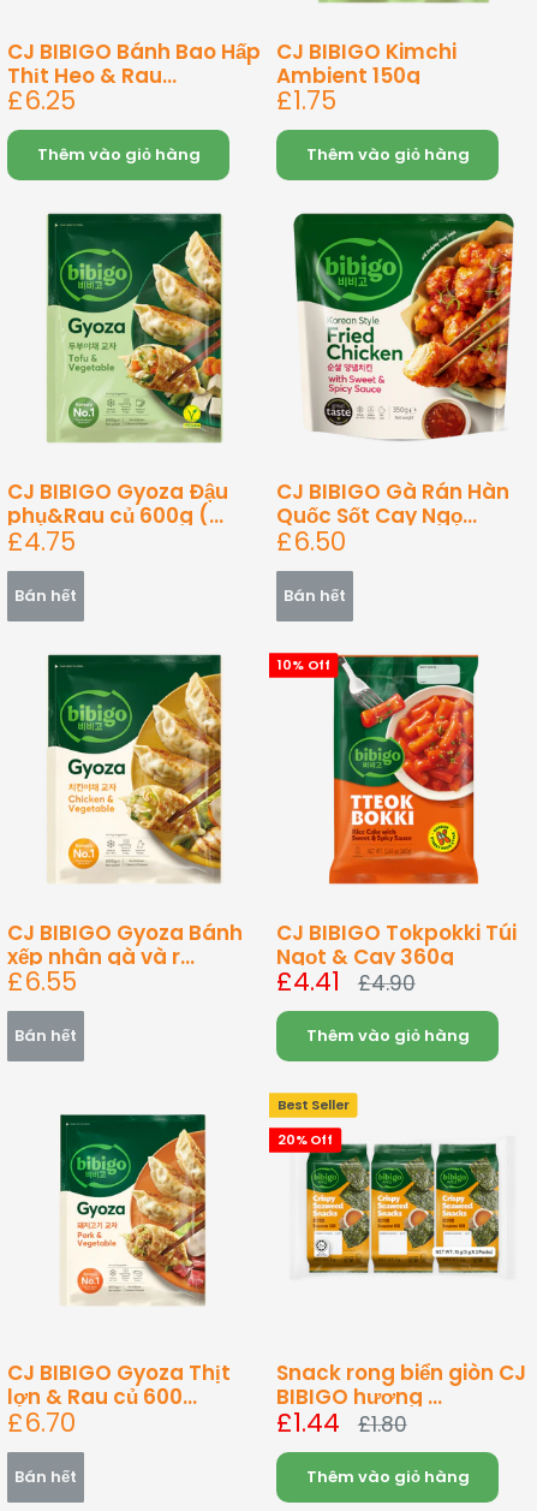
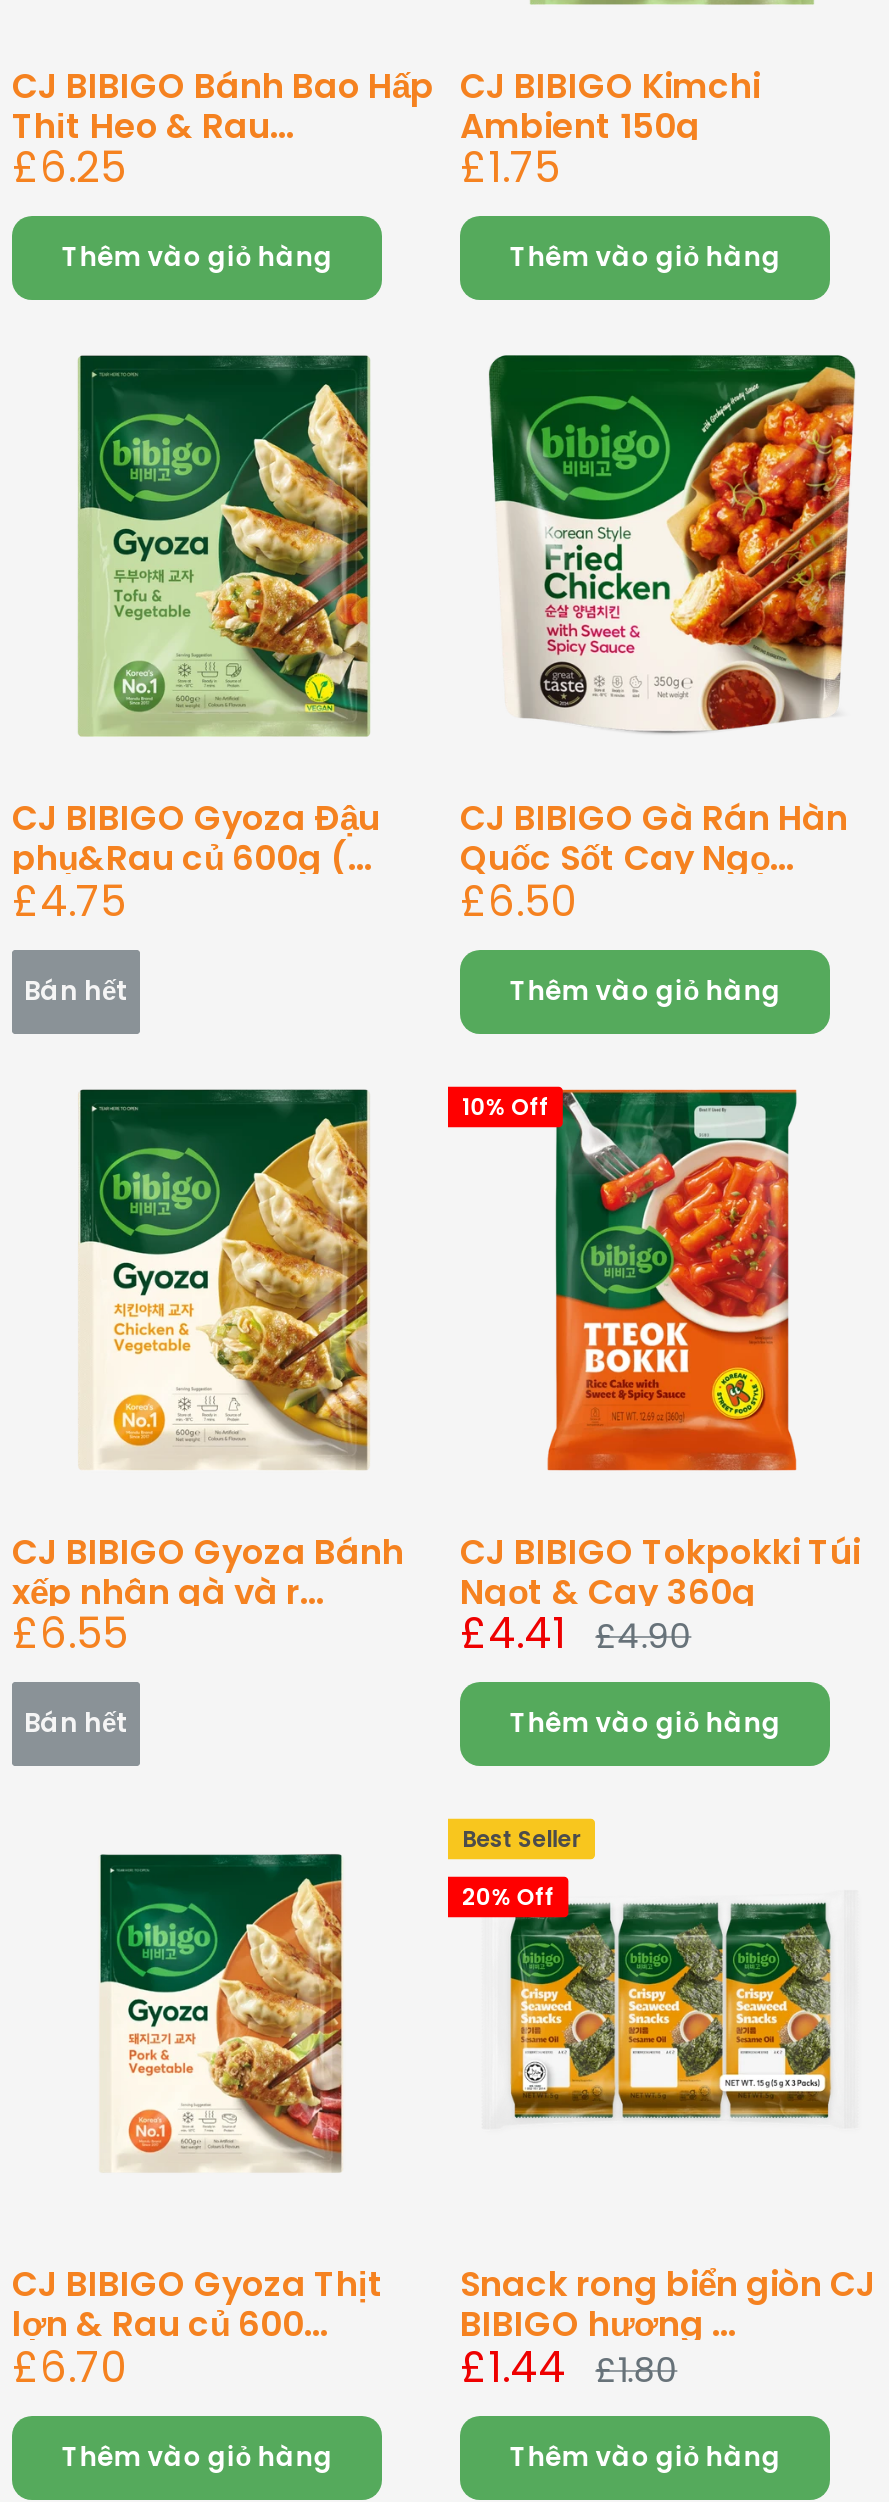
- Bán hết
+ Thêm vào giỏ hàng

- Bán hết
+ Thêm vào giỏ hàng
